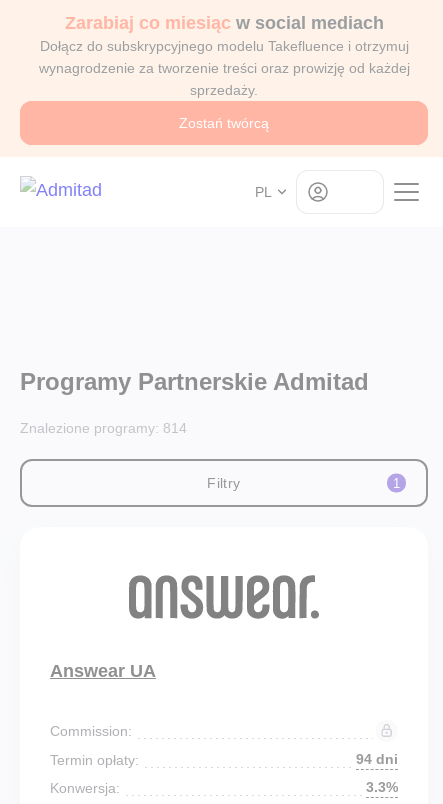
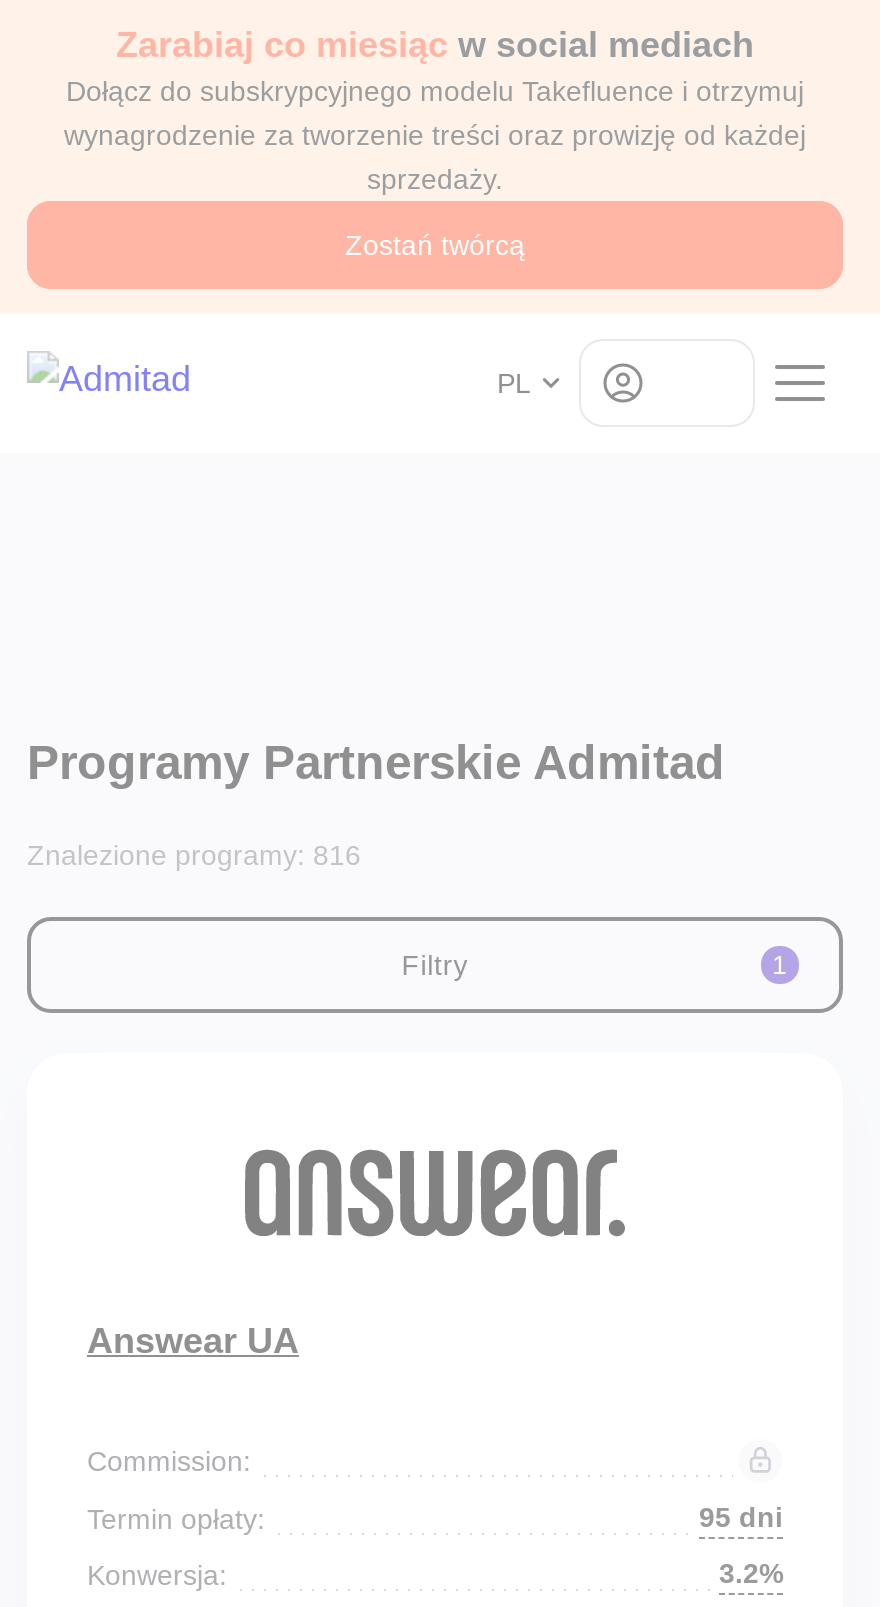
- Znalezione programy: 814
+ Znalezione programy: 816

- 94 dni
+ 95 dni

- 3.3%
+ 3.2%
